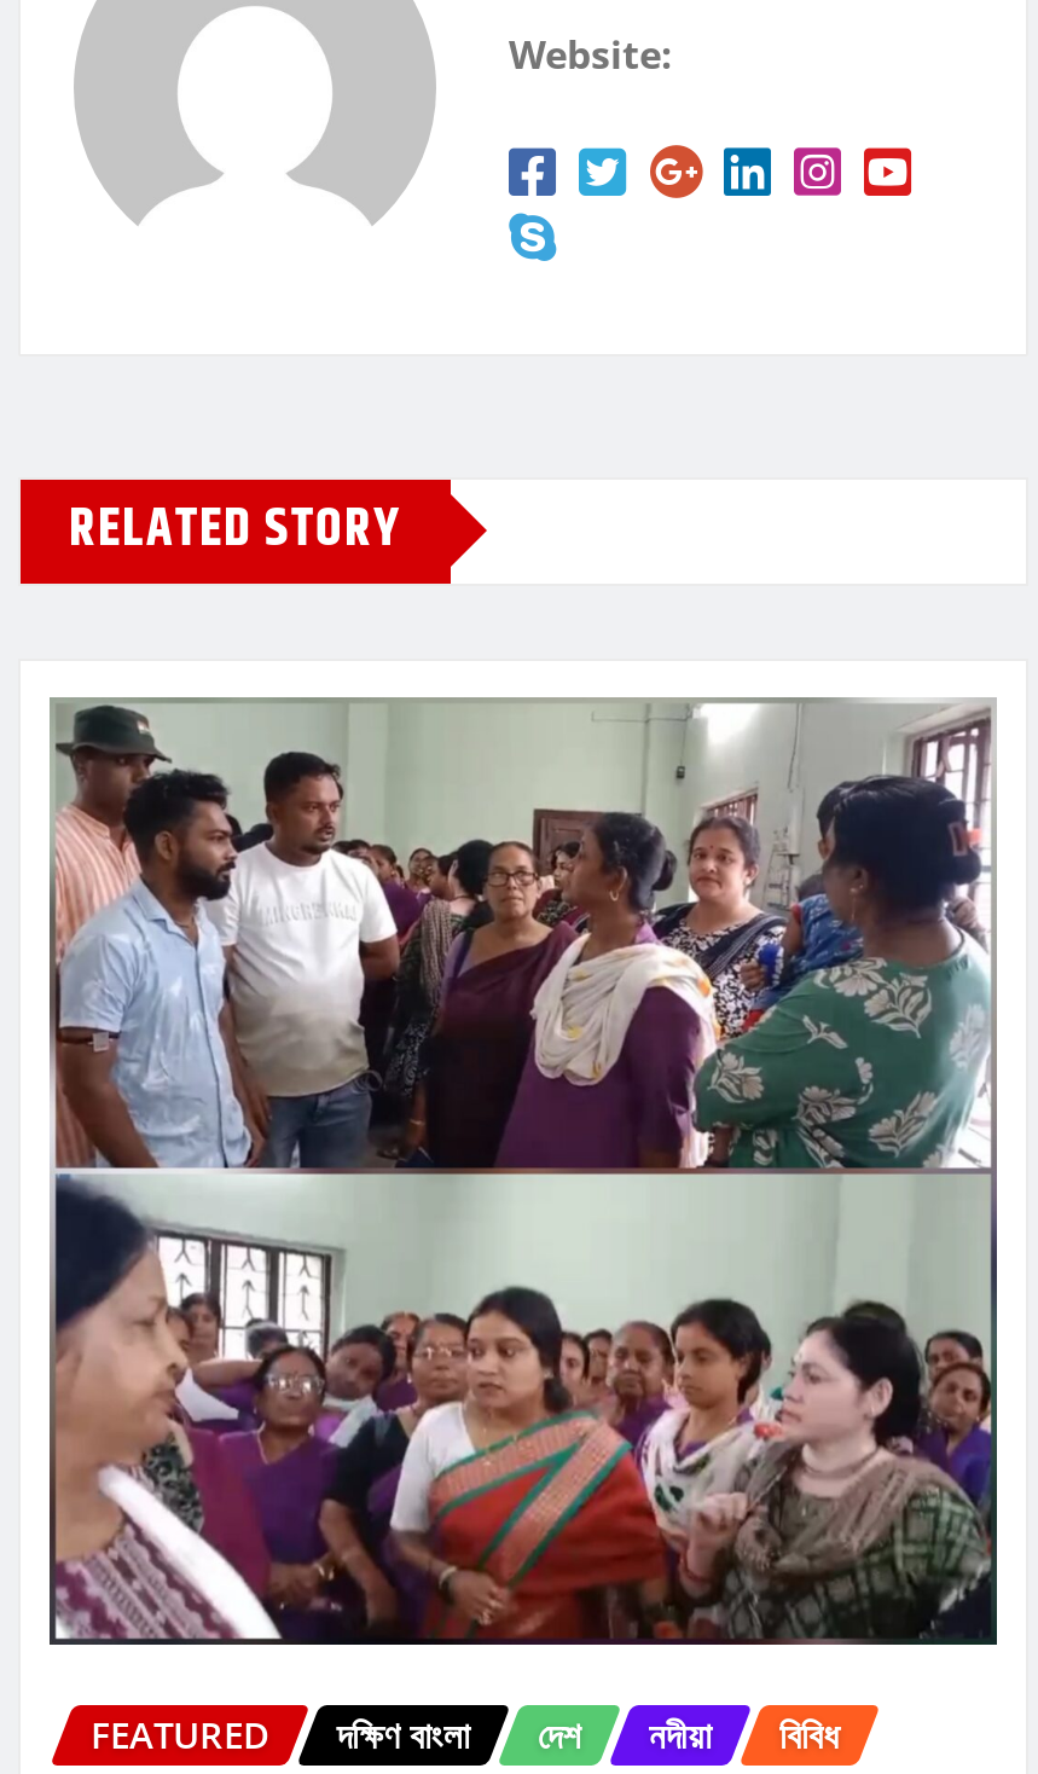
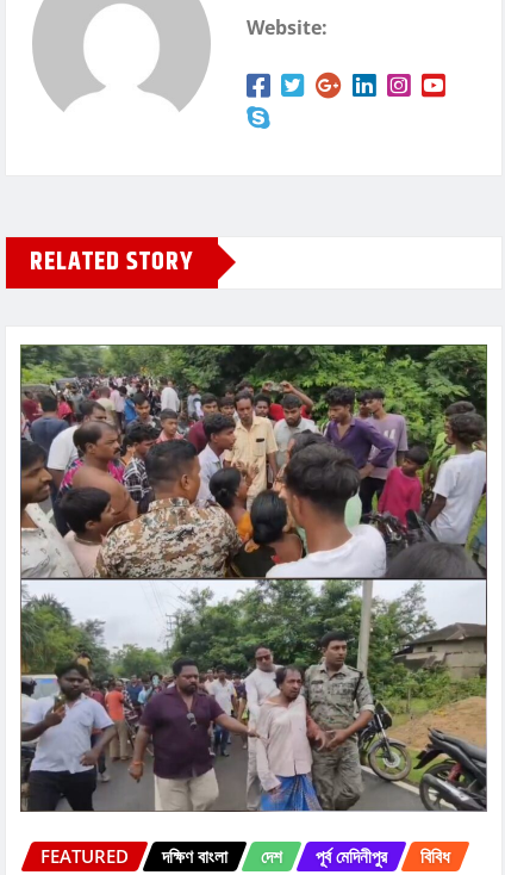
- [image]
- নদীয়া
+ [image]
+ পূর্ব মেদিনীপুর
